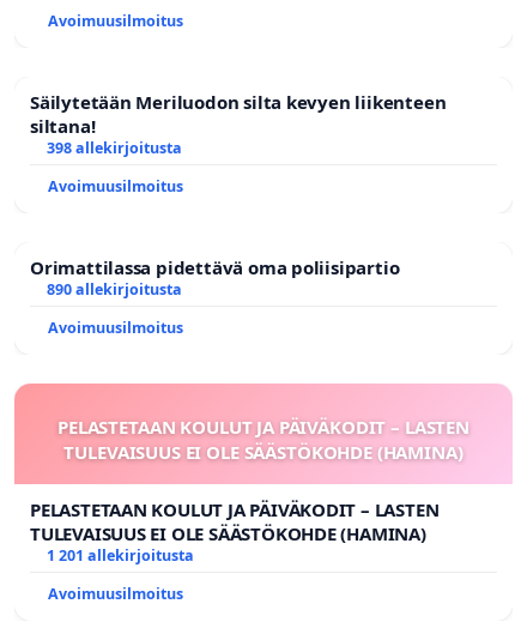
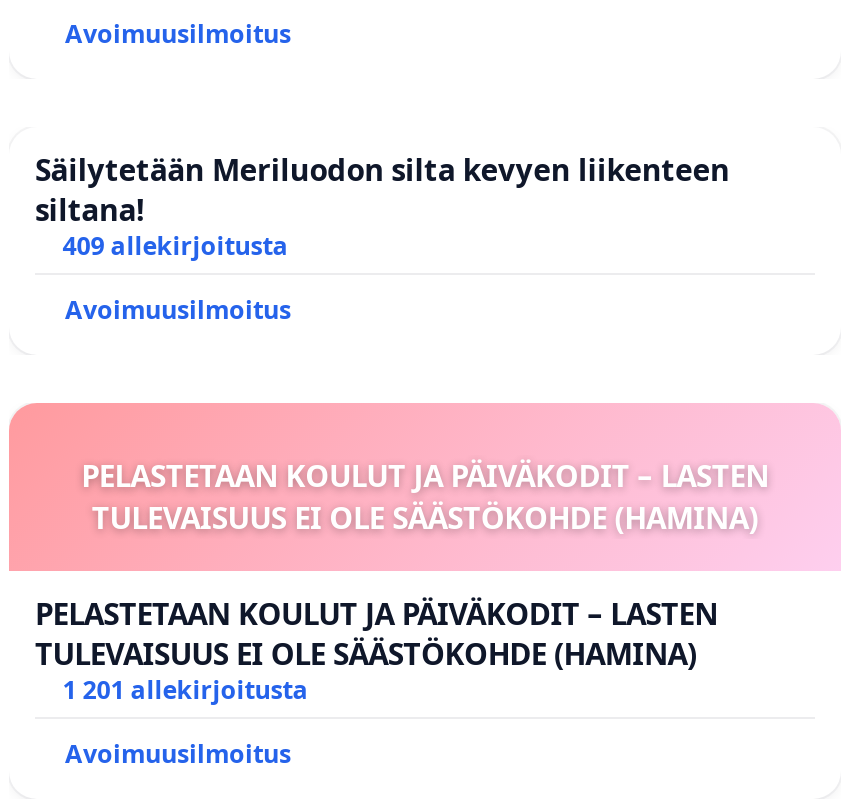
- 398 allekirjoitusta
- Avoimuusilmoitus
- Orimattilassa pidettävä oma poliisipartio
- 890 allekirjoitusta
+ 409 allekirjoitusta
